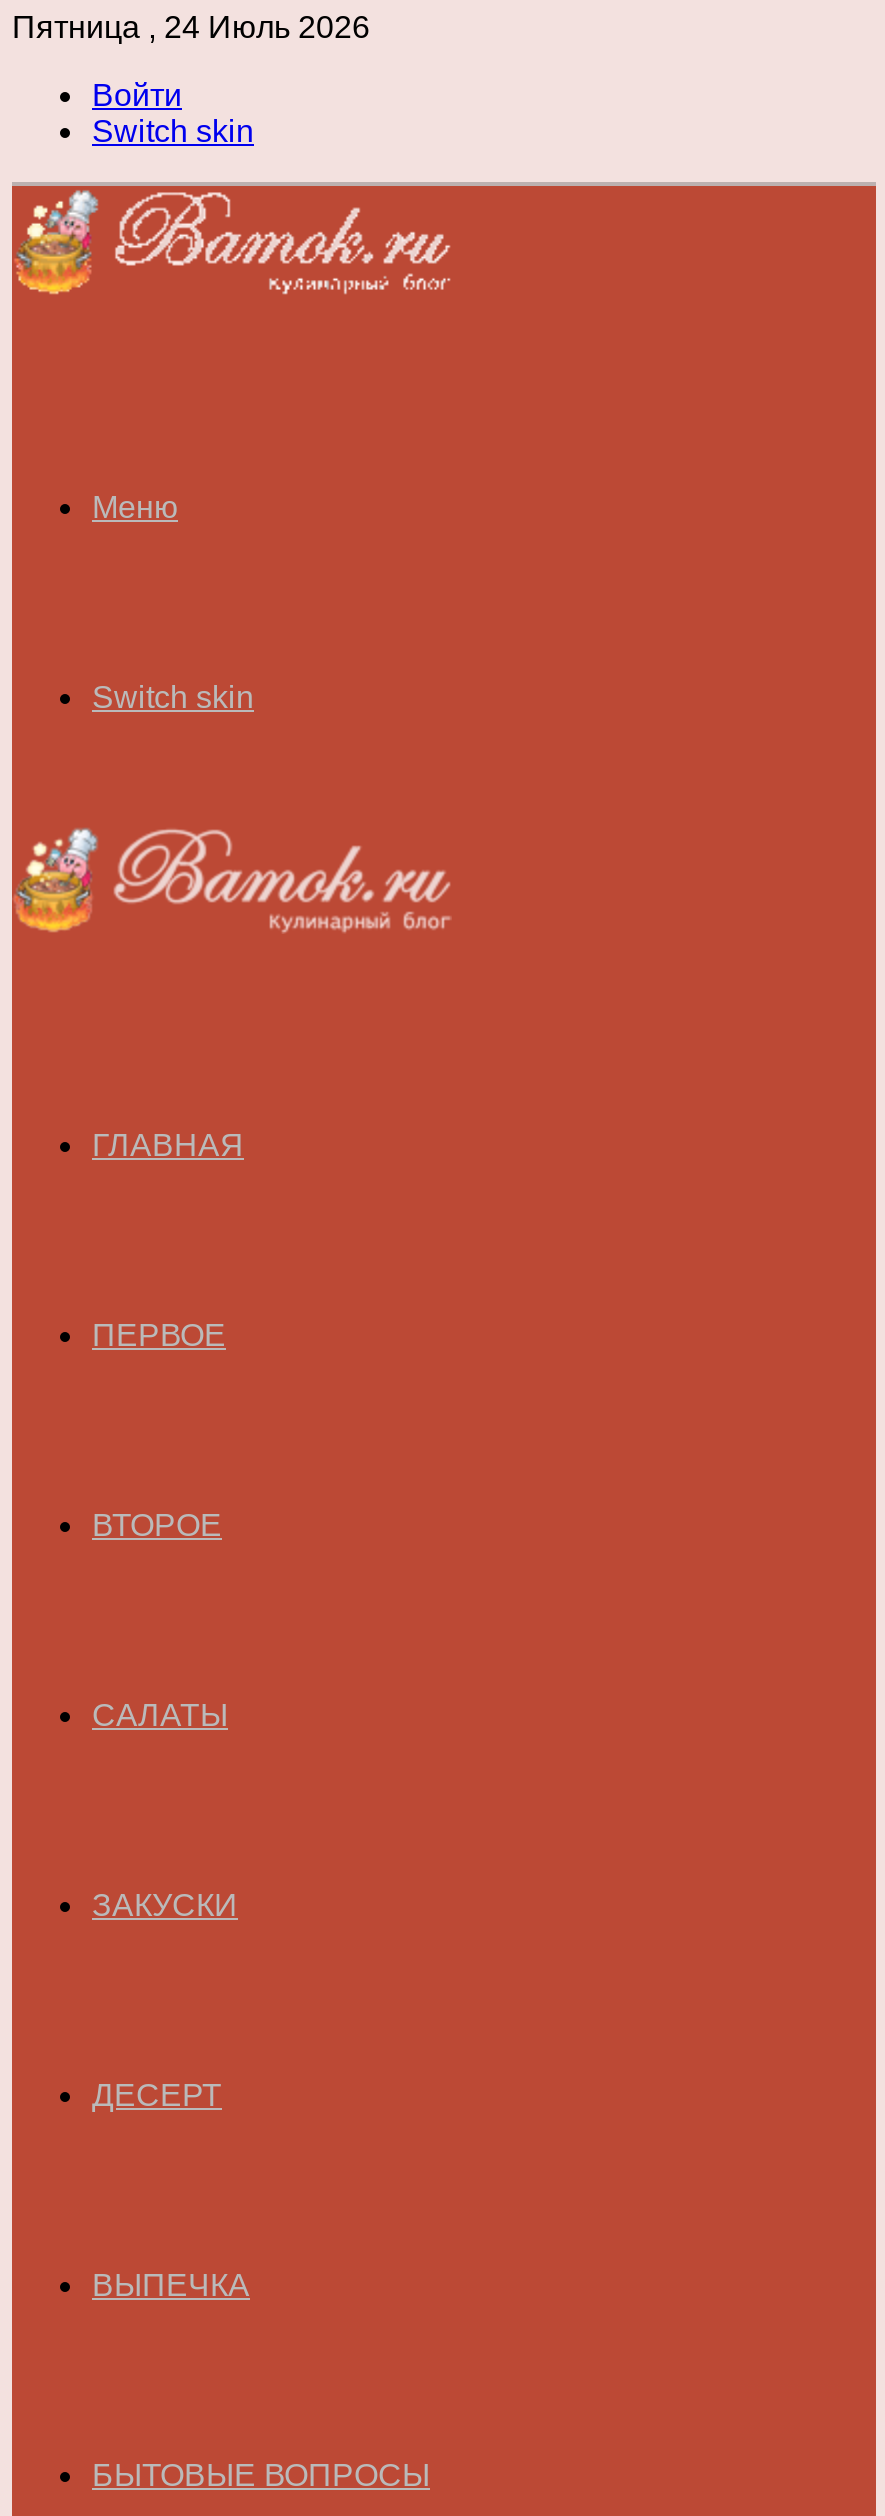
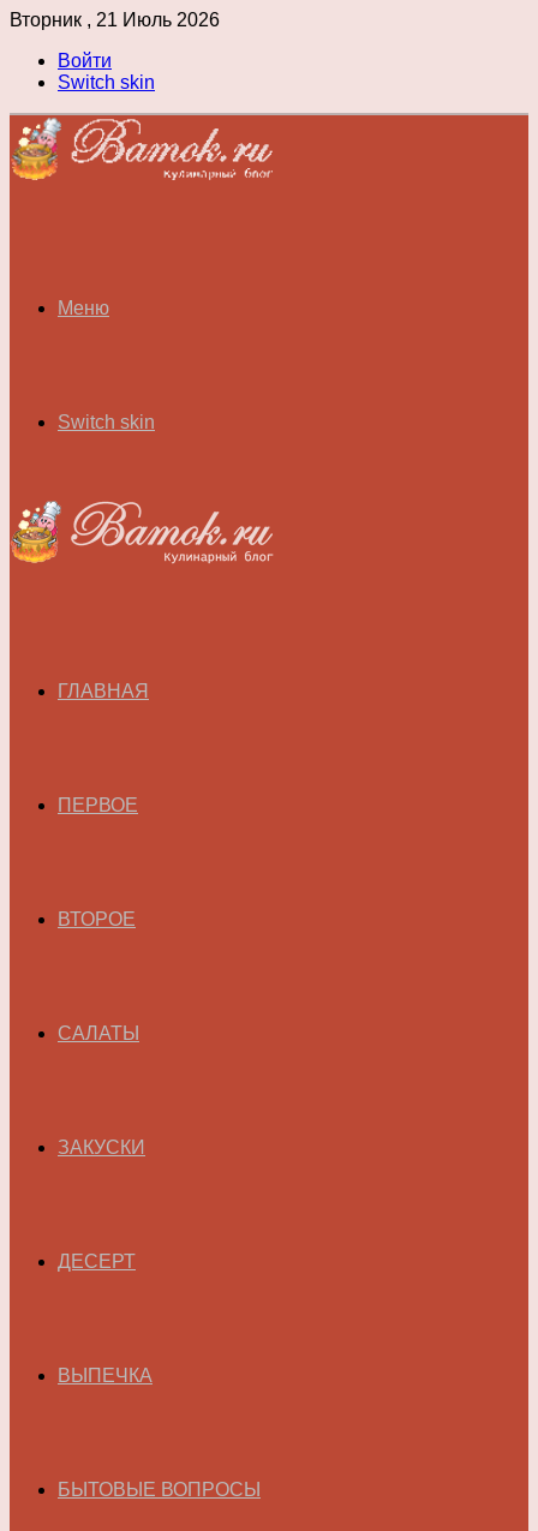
- Пятница , 24 Июль 2026
+ Вторник , 21 Июль 2026
